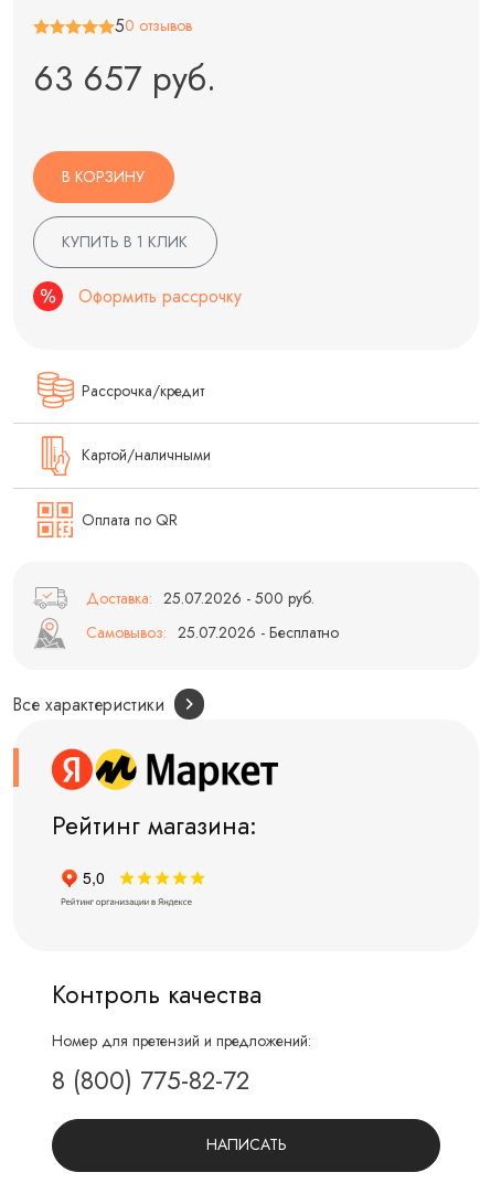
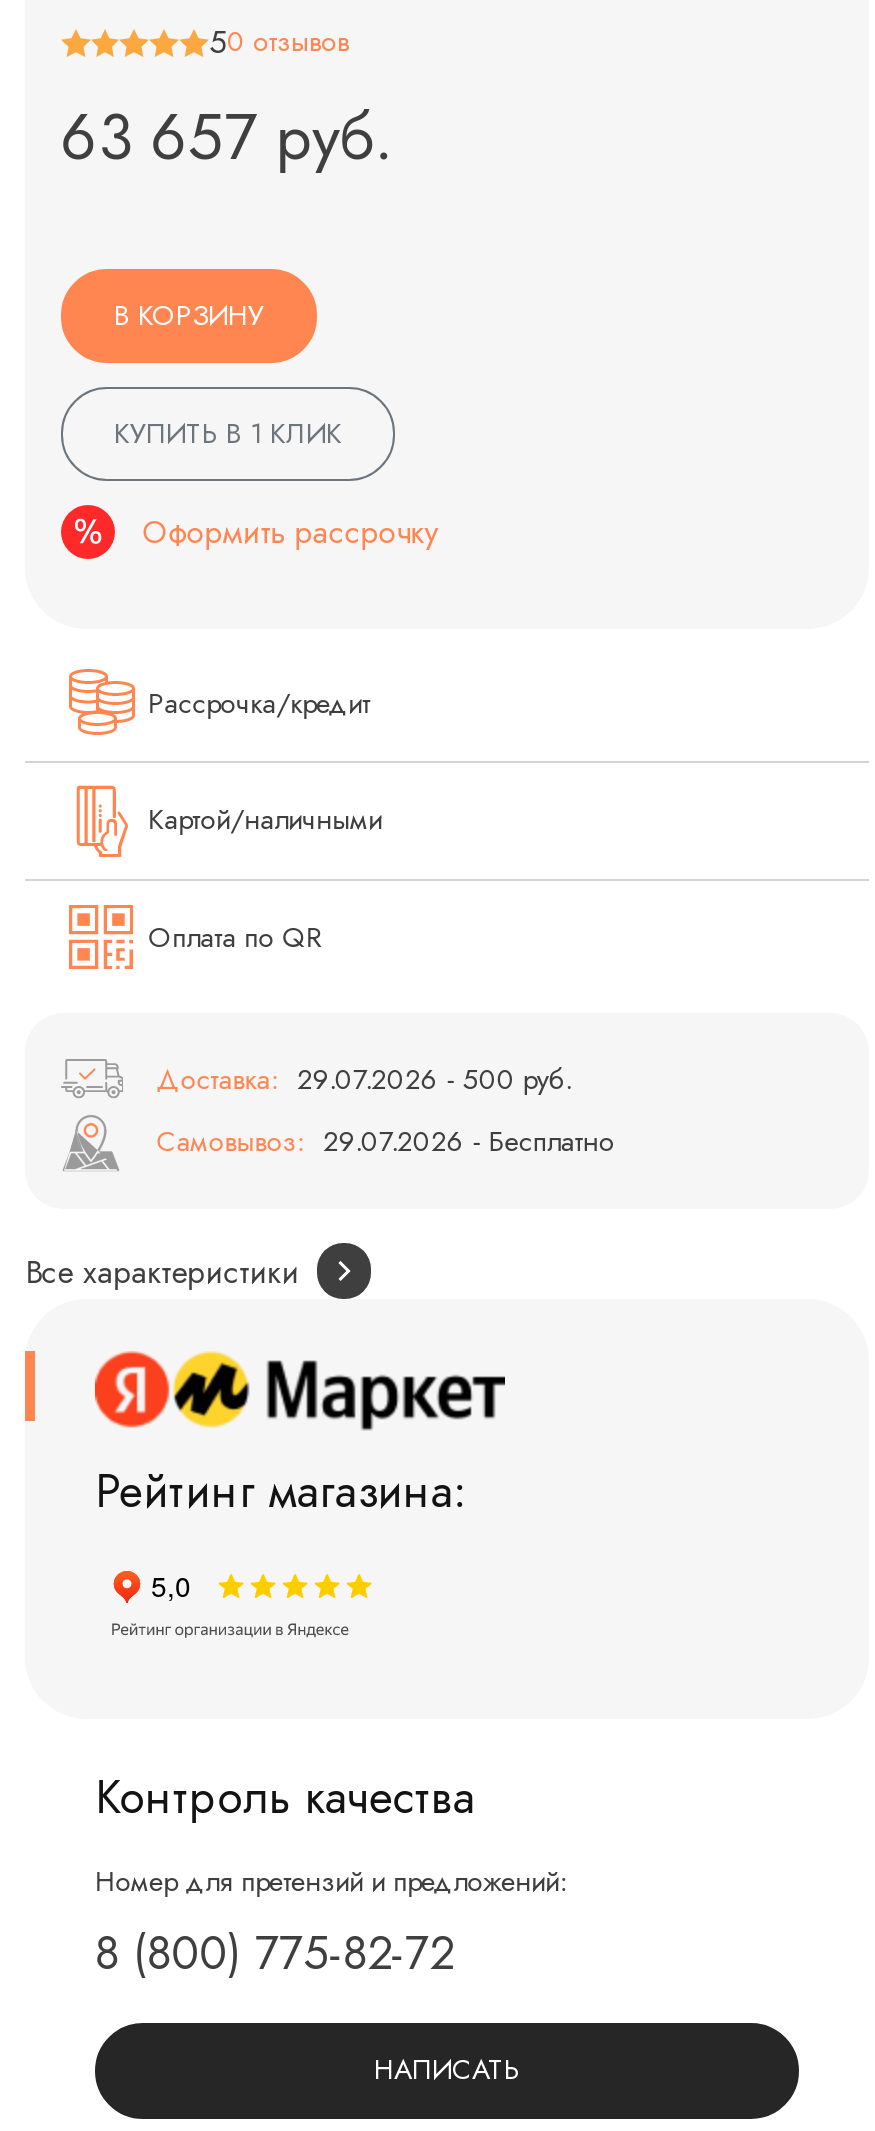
- Доставка: 25.07.2026 - 500 руб.
+ Доставка: 29.07.2026 - 500 руб.

- Самовывоз: 25.07.2026 - Бесплатно
+ Самовывоз: 29.07.2026 - Бесплатно
